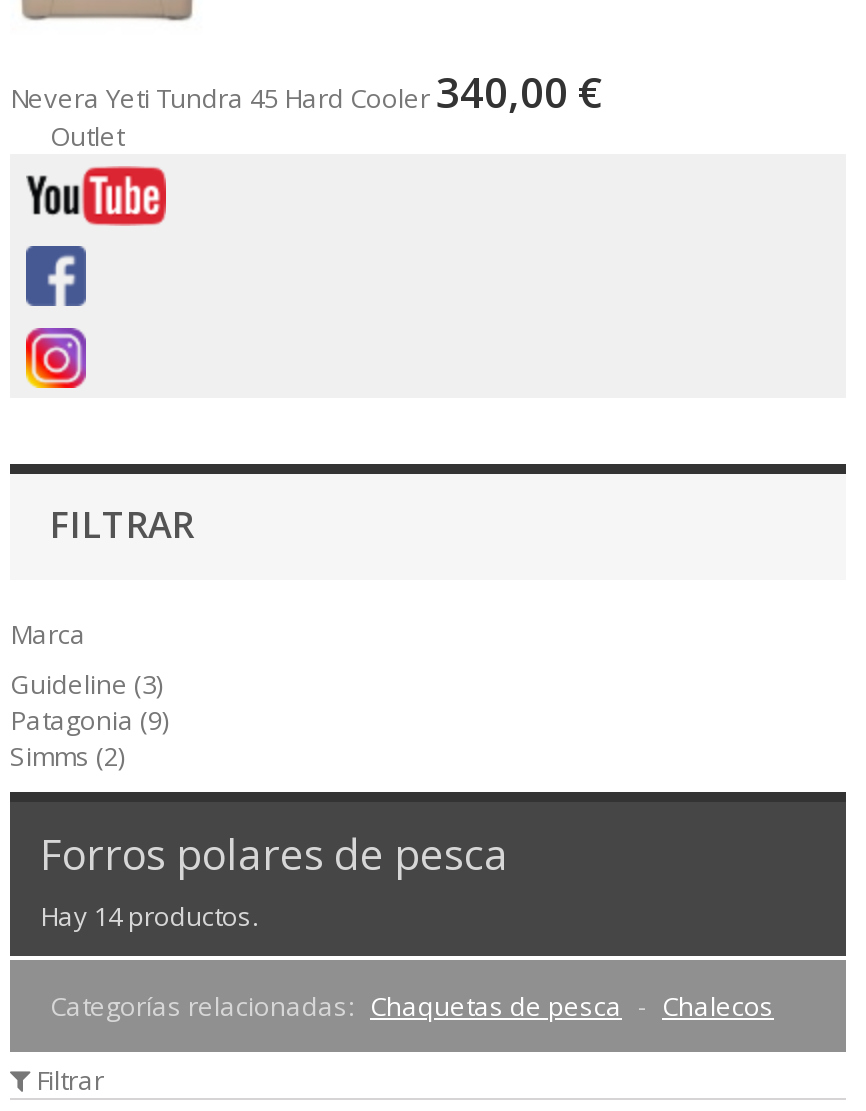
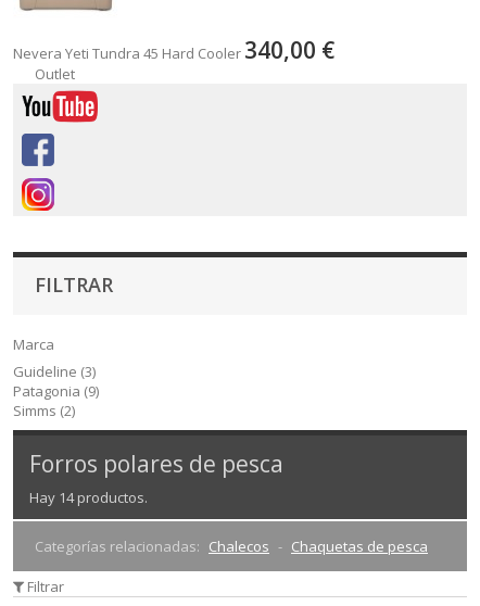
- Categorías relacionadas: Chaquetas de pesca
- Chalecos
+ Categorías relacionadas: Chalecos
+ Chaquetas de pesca
